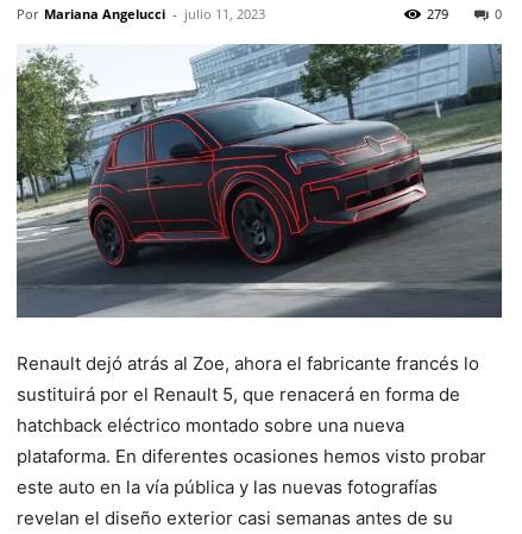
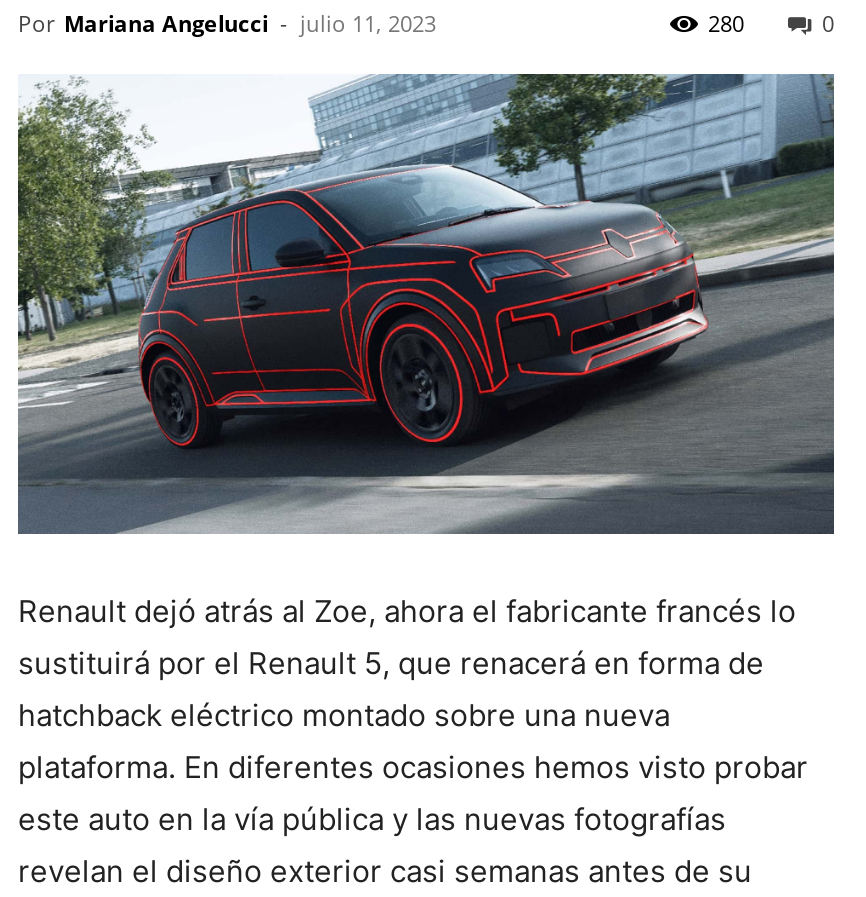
- 279
+ 280
